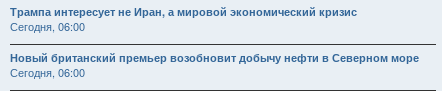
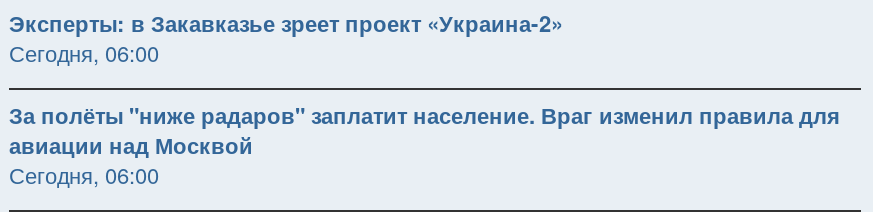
- Трампа интересует не Иран, а мировой экономический кризис
+ Эксперты: в Закавказье зреет проект «Украина-2»

- Новый британский премьер возобновит добычу нефти в Северном море
+ За полёты "ниже радаров" заплатит население. Враг изменил правила для
+ авиации над Москвой
